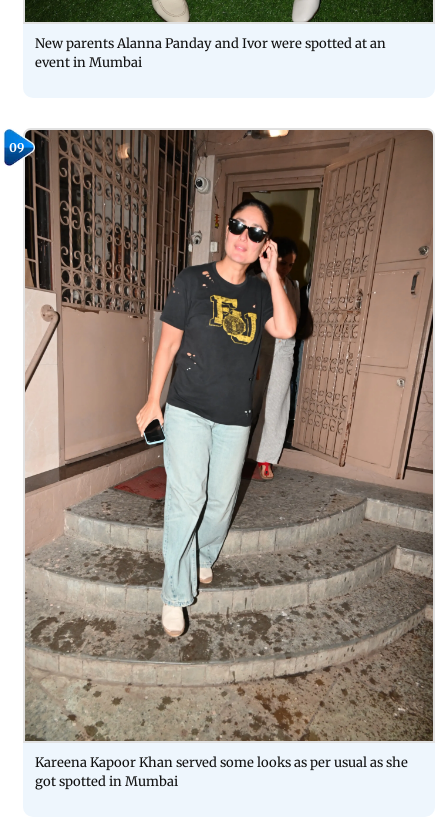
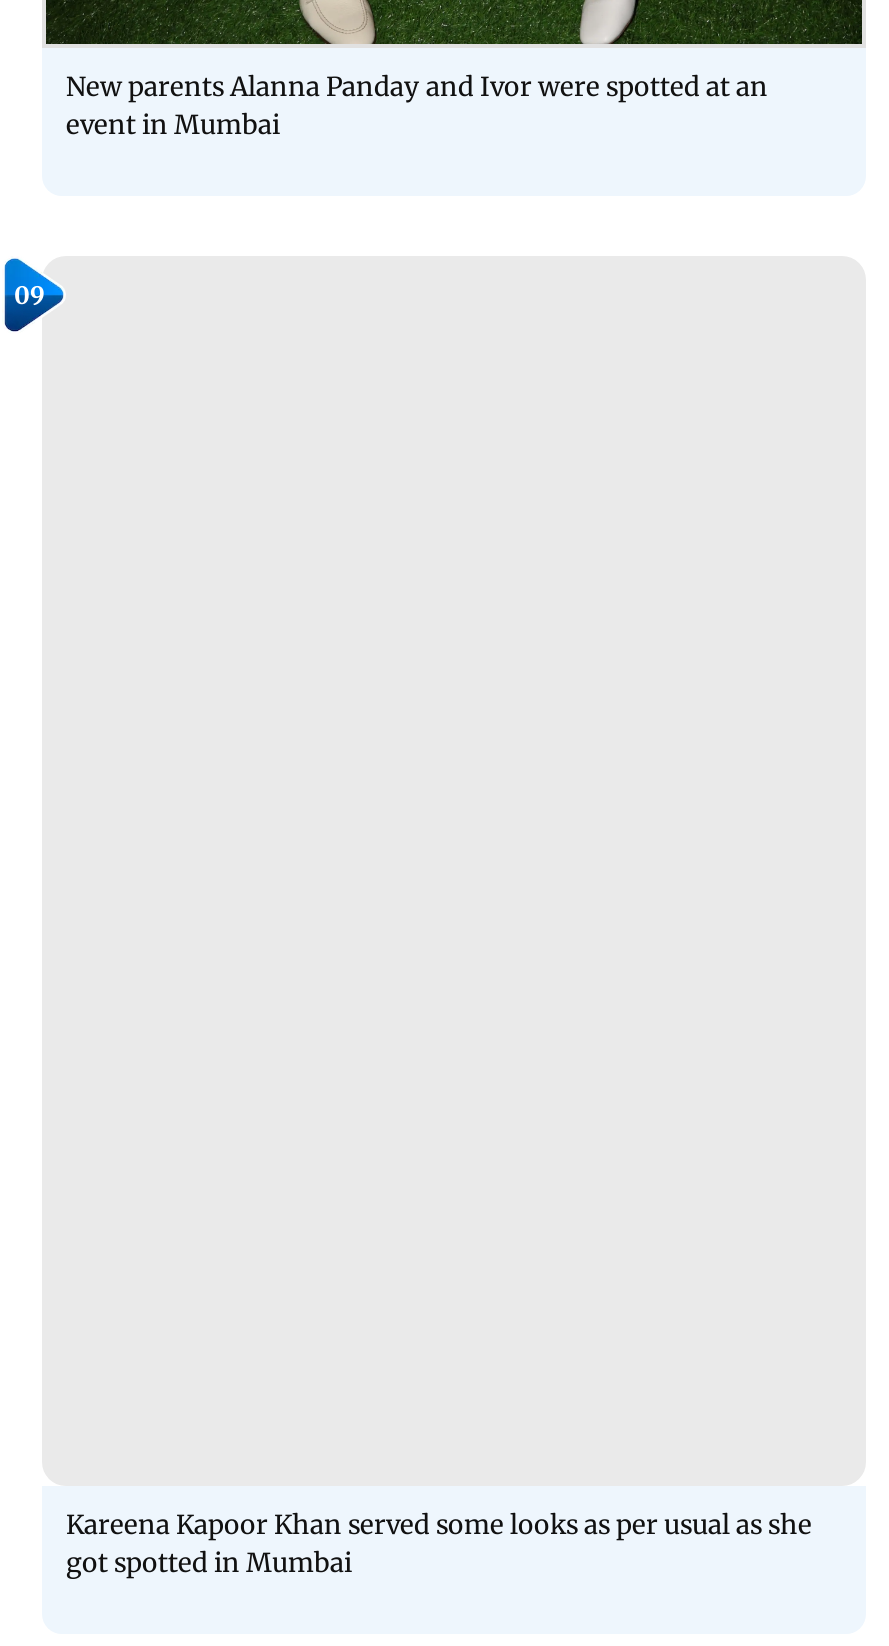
- [image]
